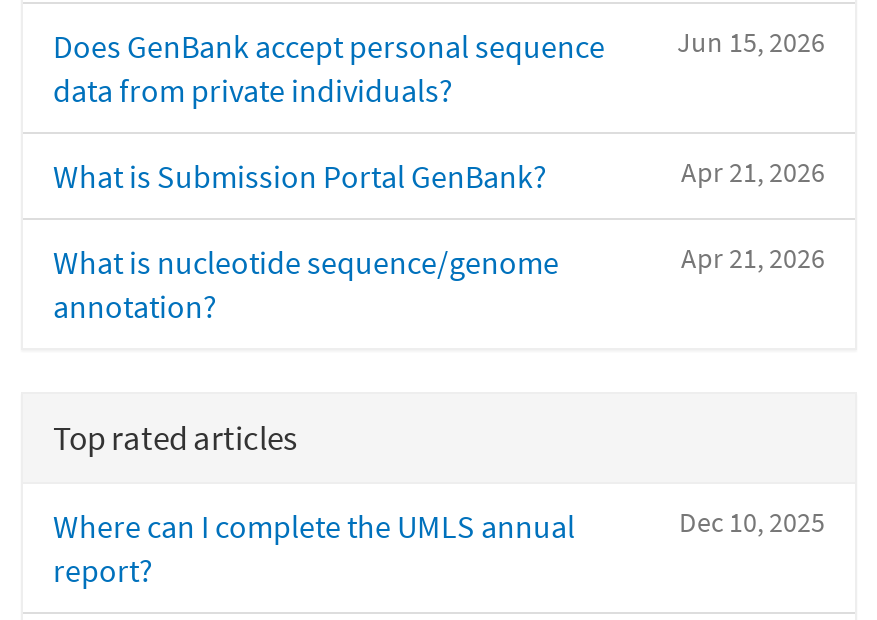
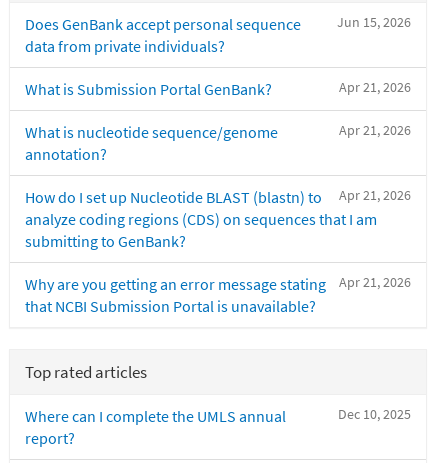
+ Apr 21, 2026
+ How do I set up Nucleotide BLAST (blastn) to
+ analyze coding regions (CDS) on sequences that I am
+ submitting to GenBank?
+ Apr 21, 2026
+ Why are you getting an error message stating
+ that NCBI Submission Portal is unavailable?
